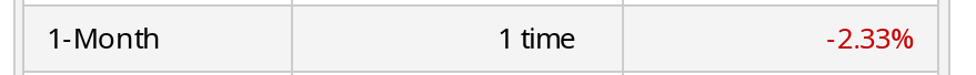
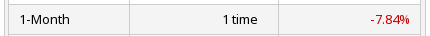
- -2.33%
+ -7.84%
